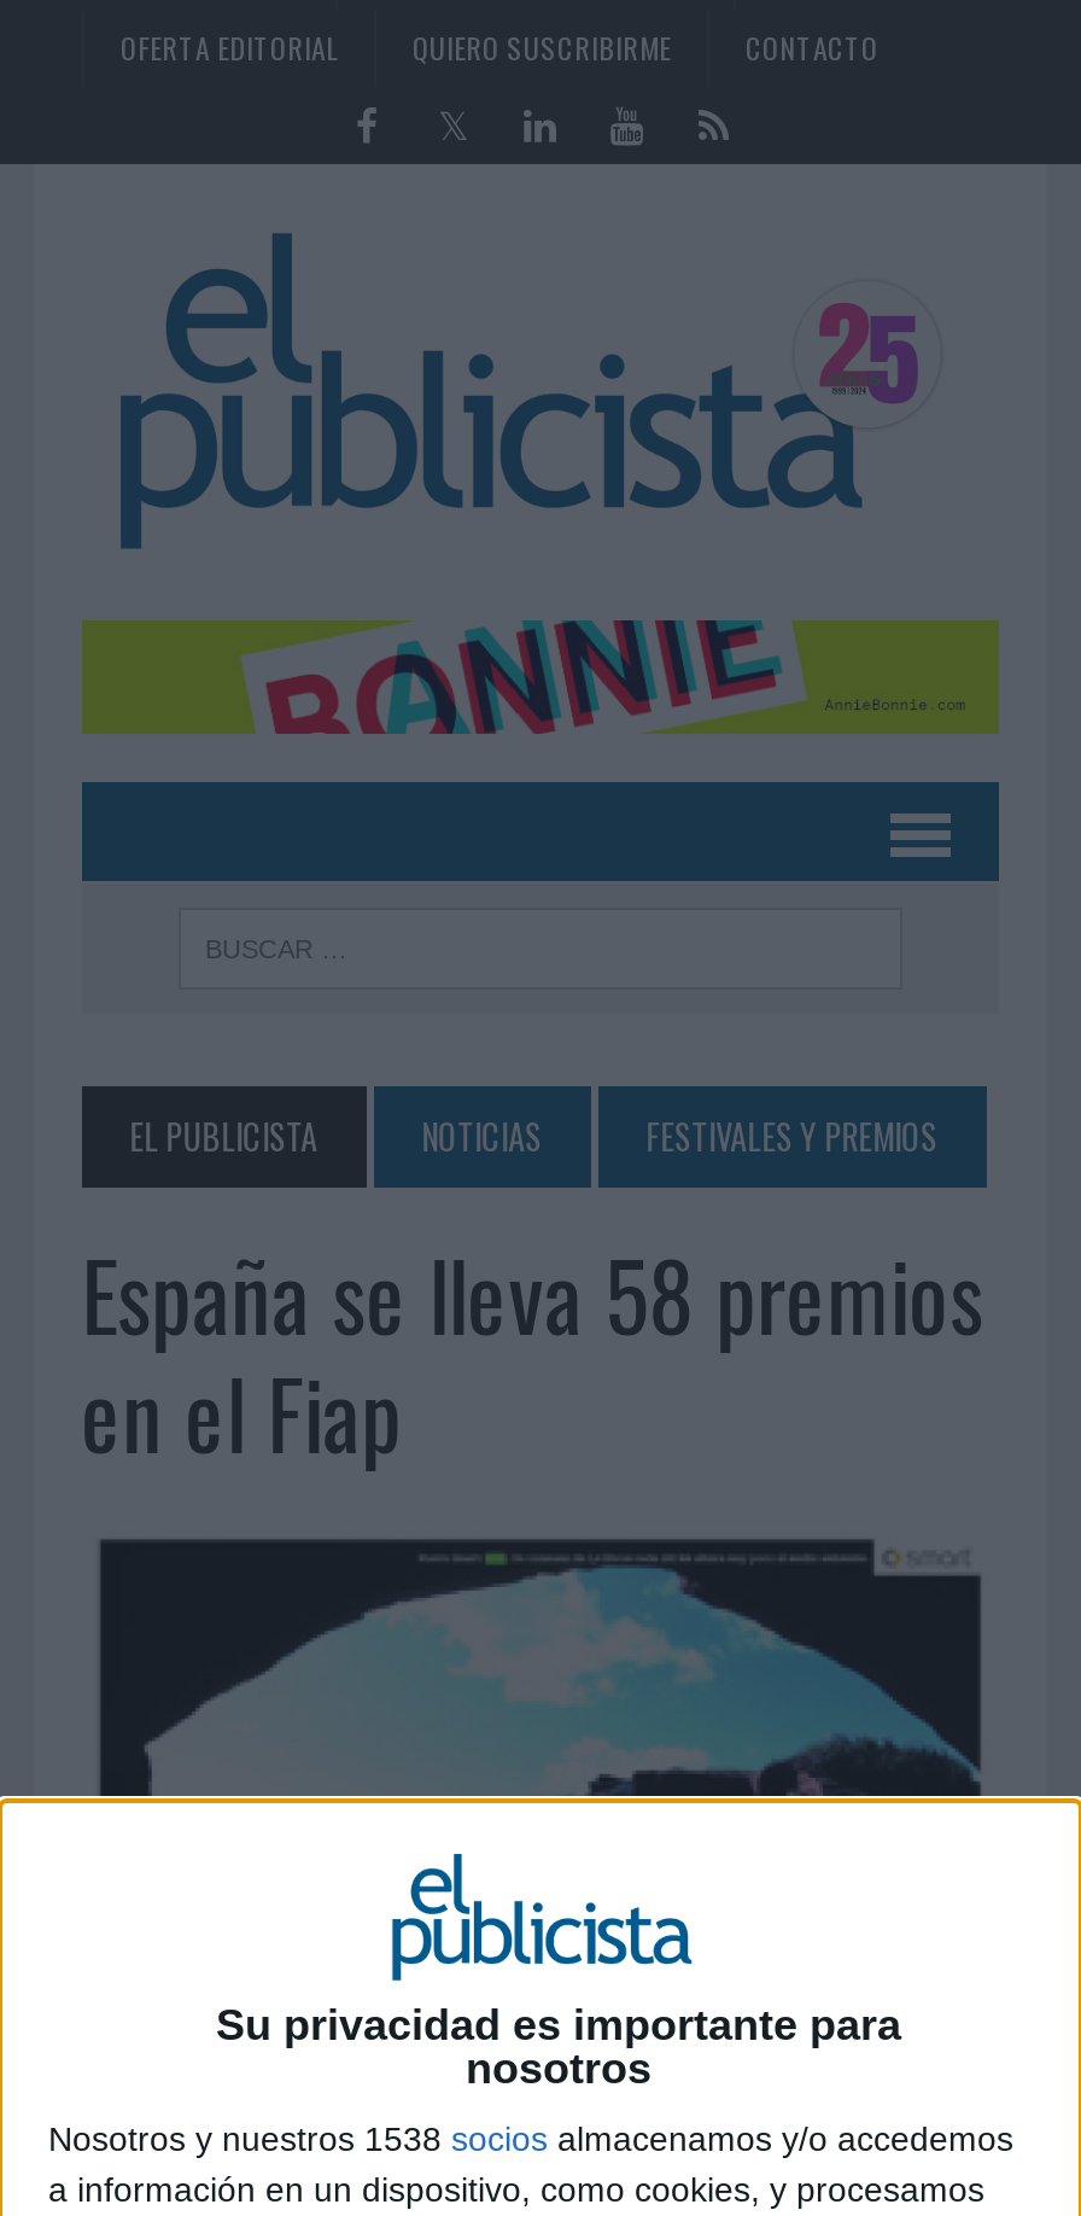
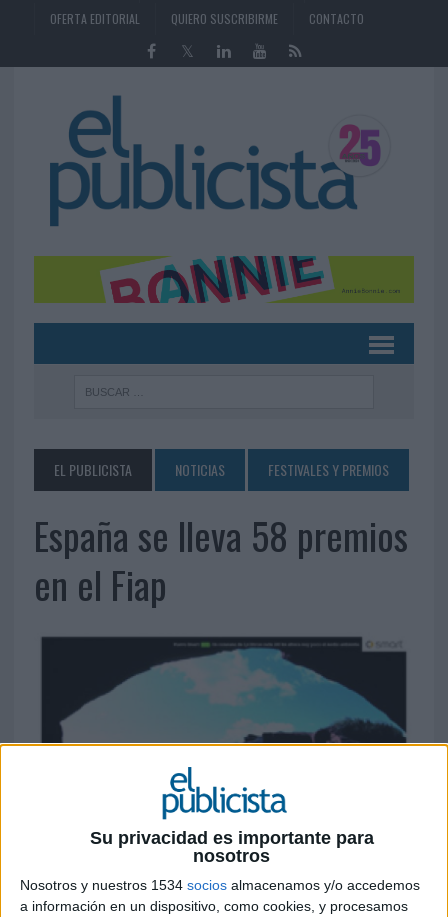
- Nosotros y nuestros 1538 socios almacenamos y/o accedemos
+ Nosotros y nuestros 1534 socios almacenamos y/o accedemos
